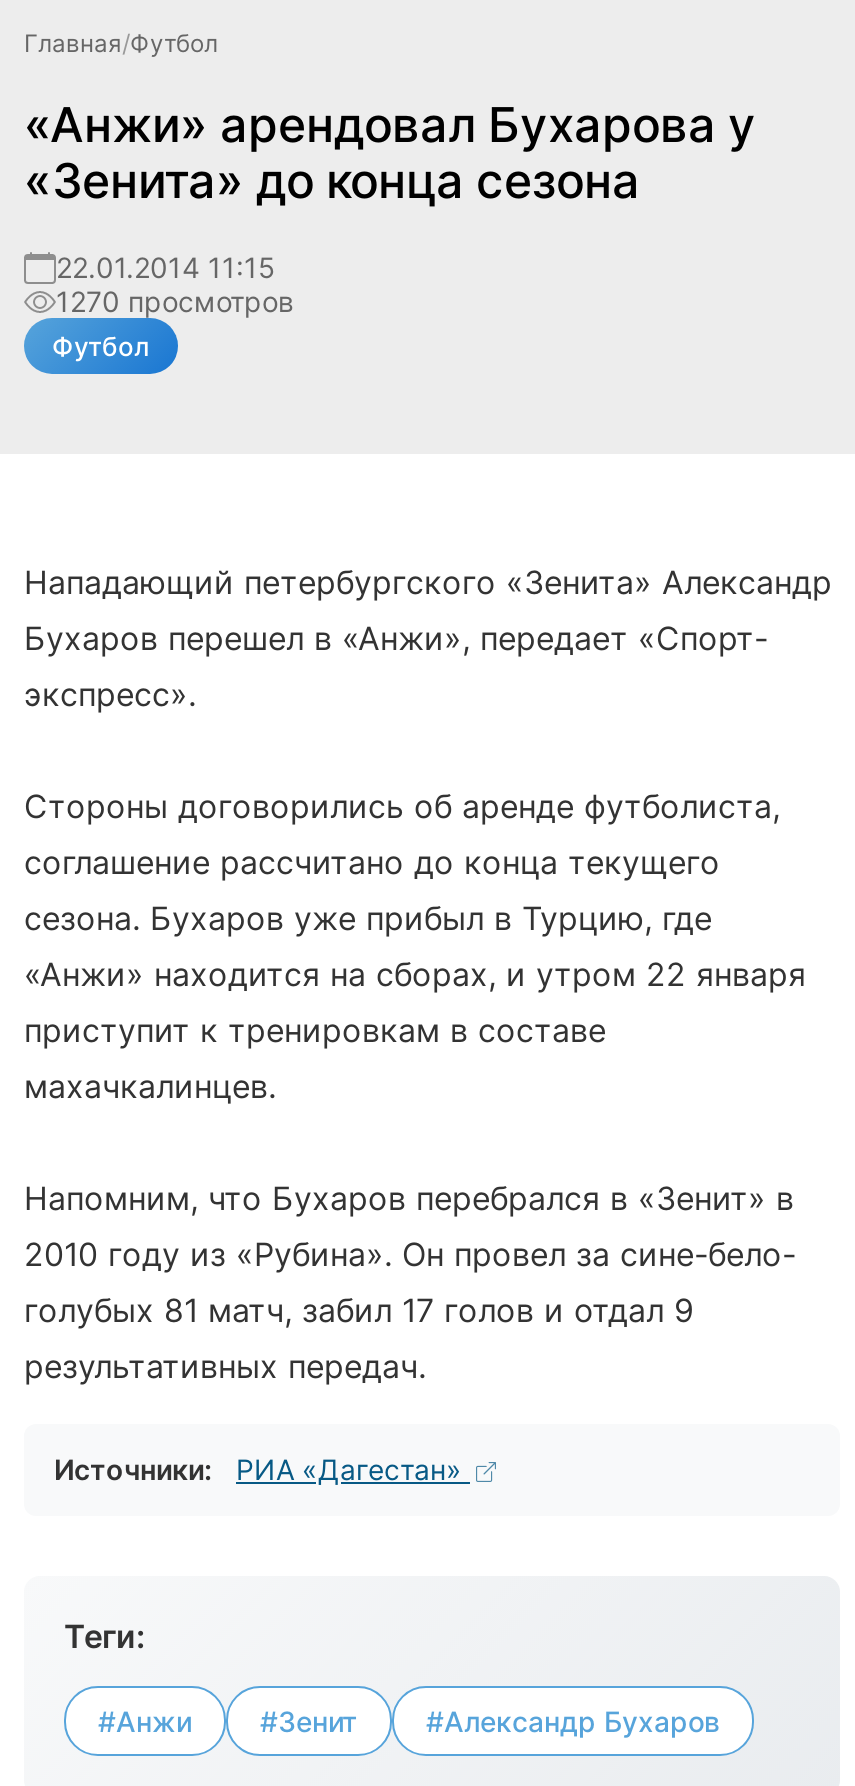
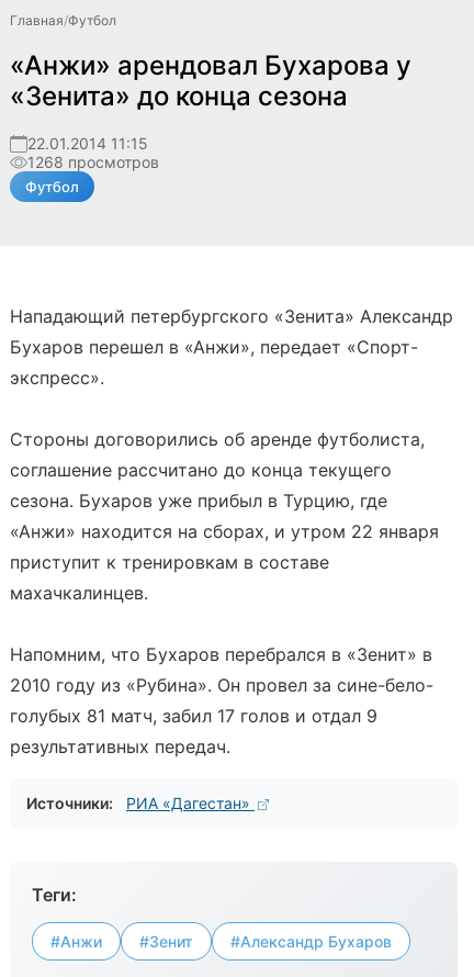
- 1270 просмотров
+ 1268 просмотров
